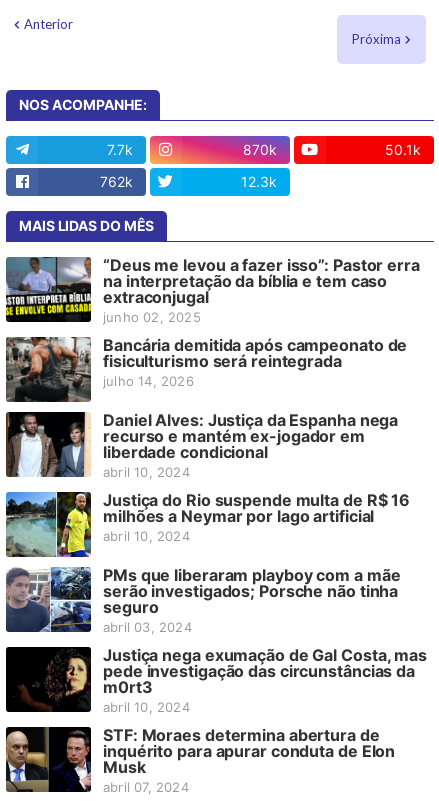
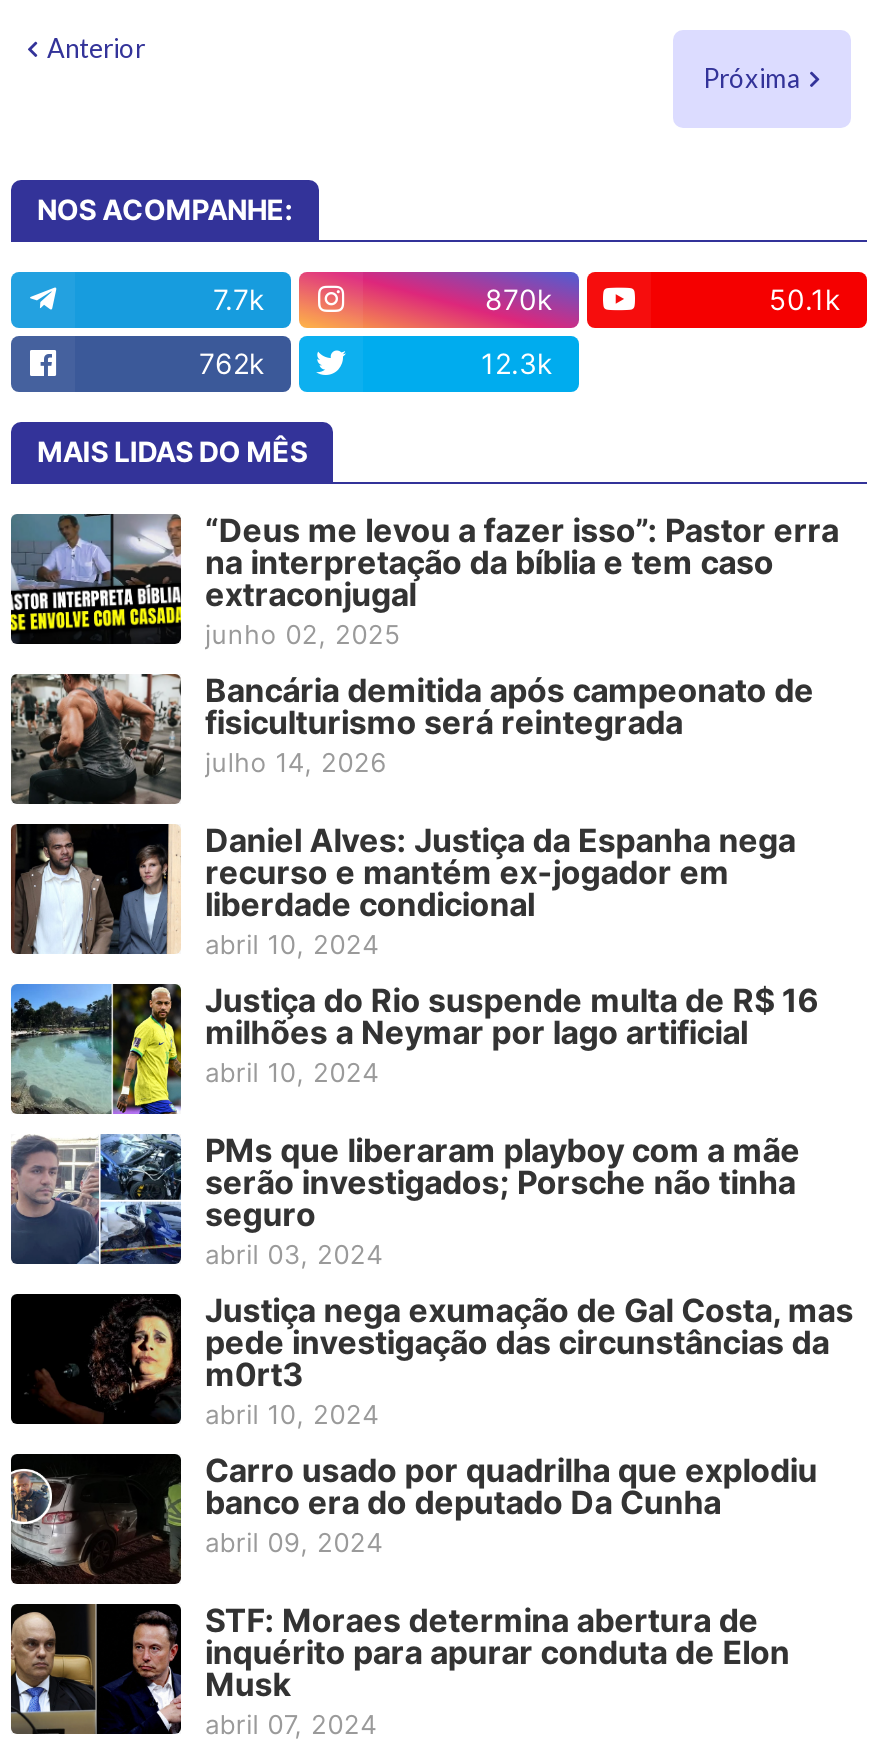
+ [image]

+ [image]
+ Carro usado por quadrilha que explodiu
+ banco era do deputado Da Cunha
+ abril 09, 2024
